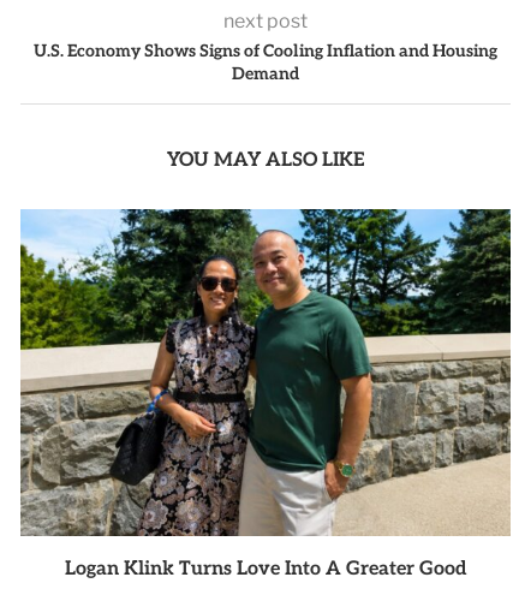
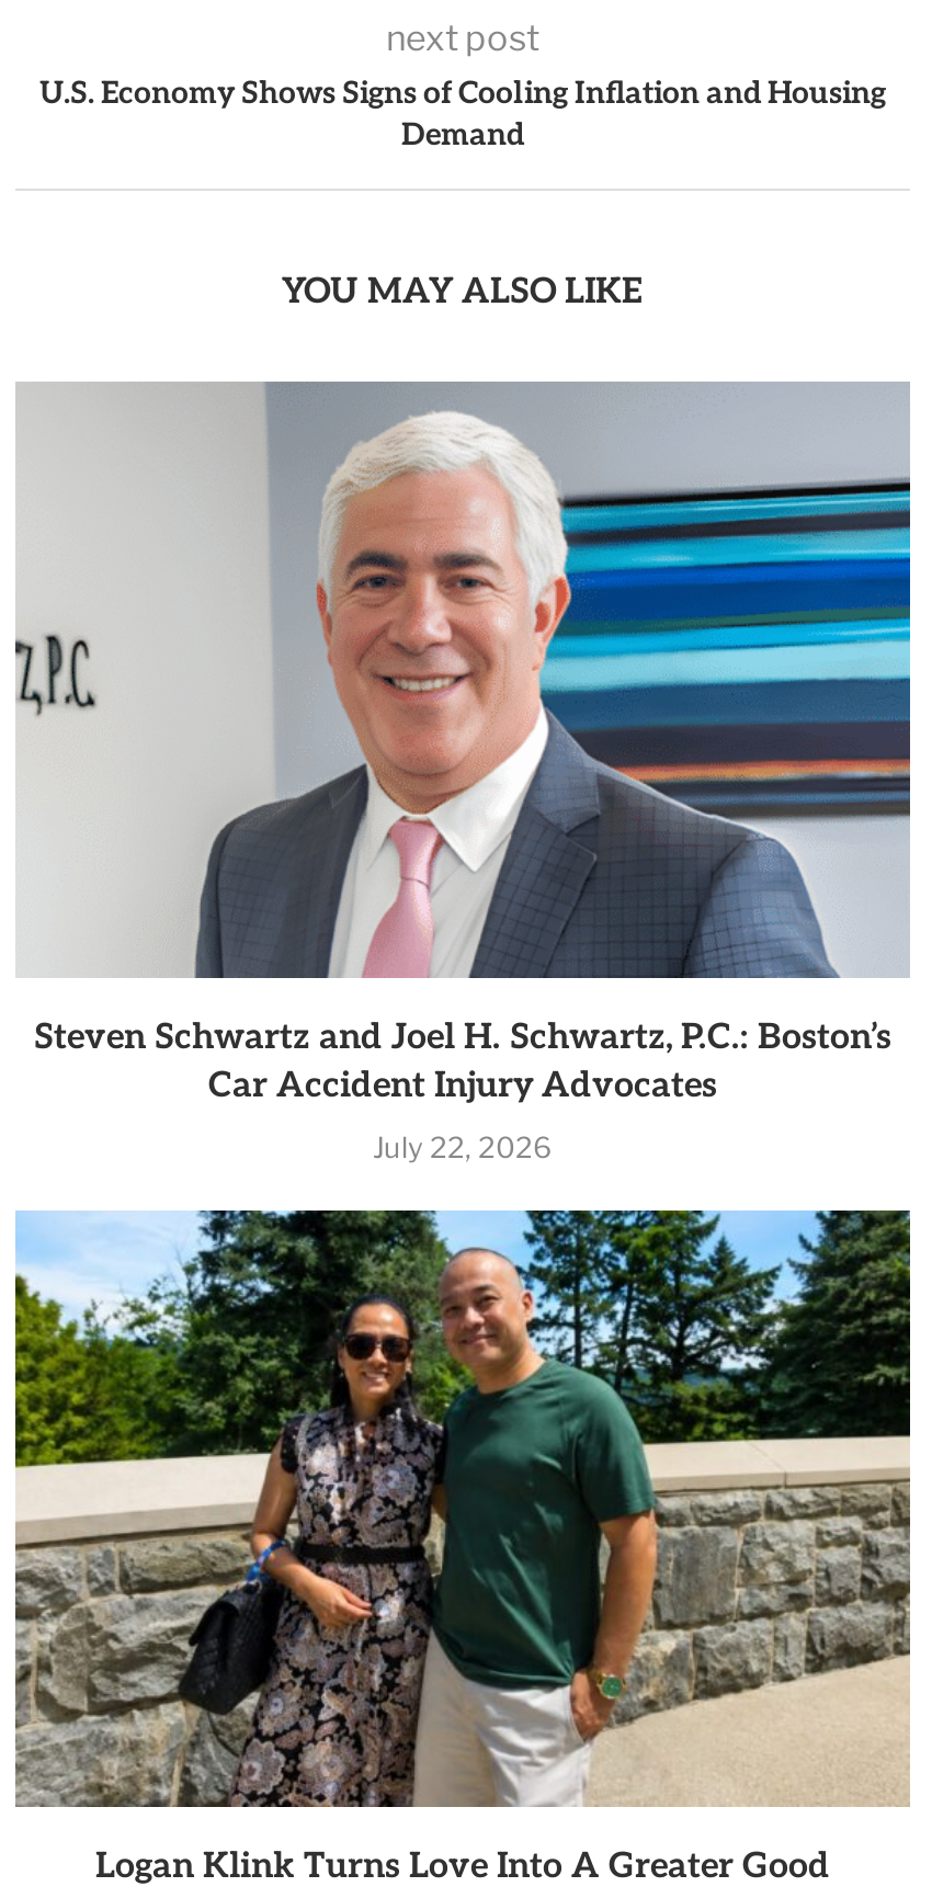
+ [image]
+ Steven Schwartz and Joel H. Schwartz, P.C.: Boston’s
+ Car Accident Injury Advocates
+ July 22, 2026
